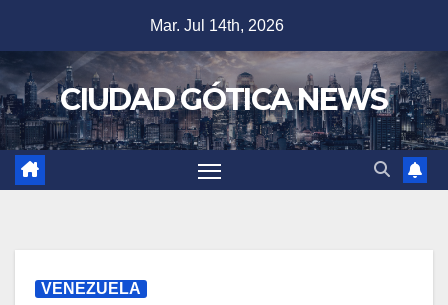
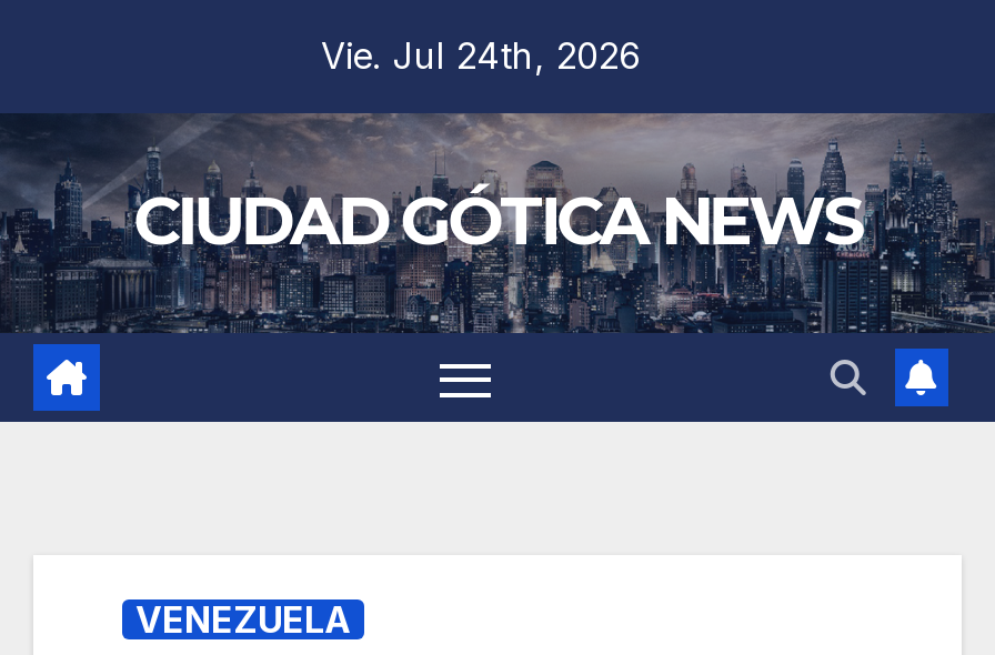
- Mar. Jul 14th, 2026
+ Vie. Jul 24th, 2026
